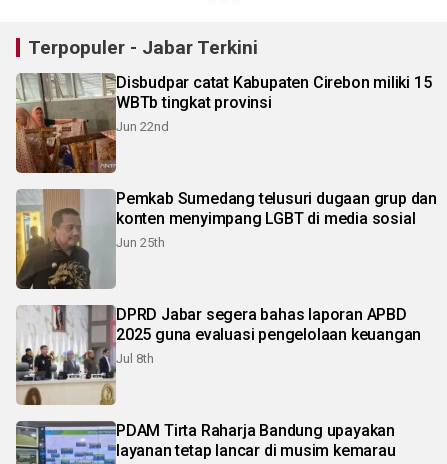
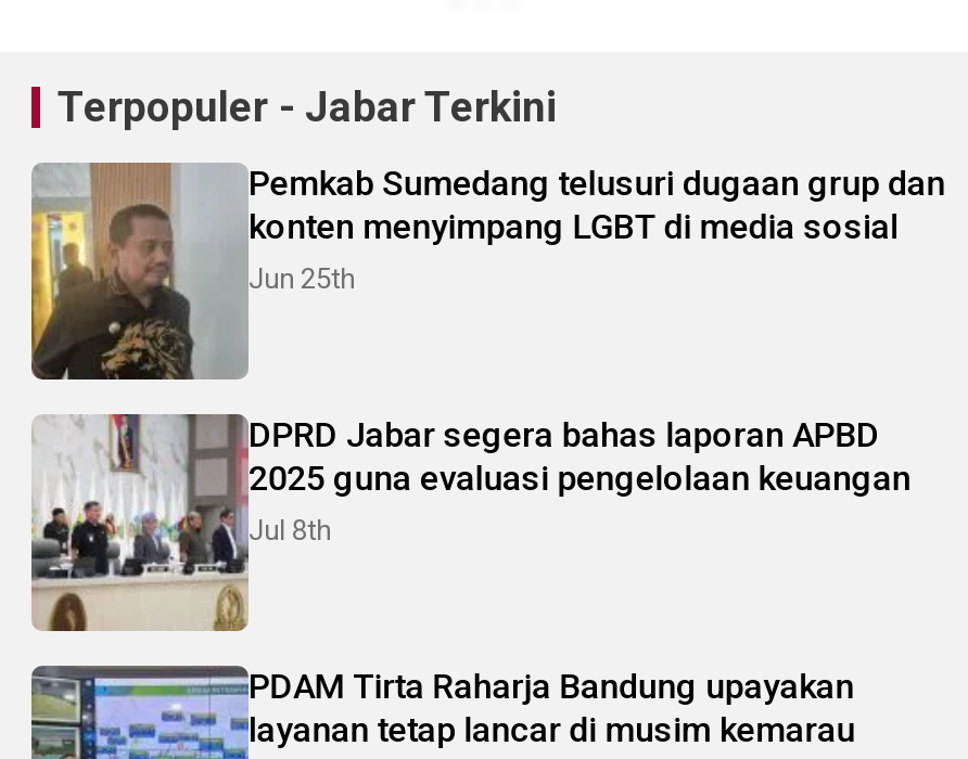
- [image]
- Disbudpar catat Kabupaten Cirebon miliki 15
- WBTb tingkat provinsi
- Jun 22nd
